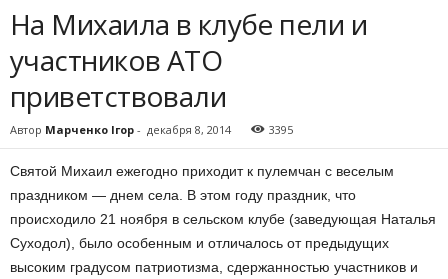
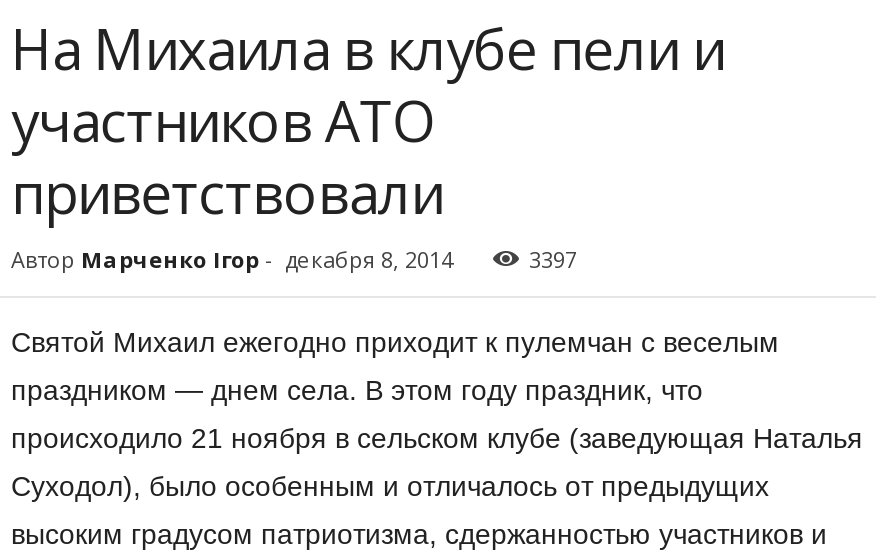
- 3395
+ 3397
